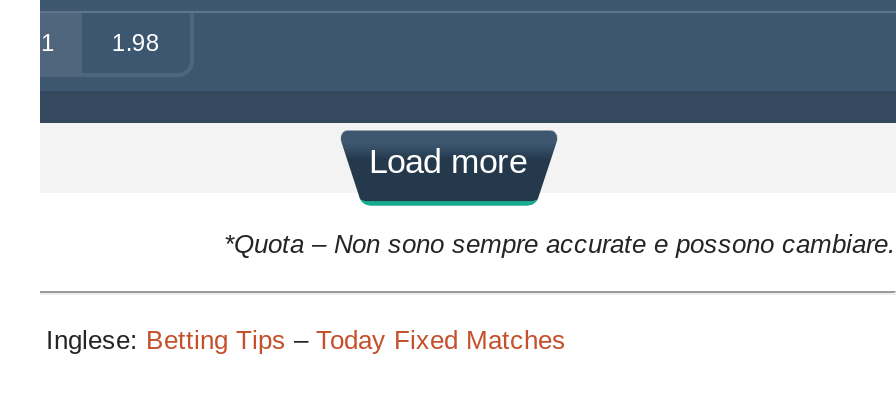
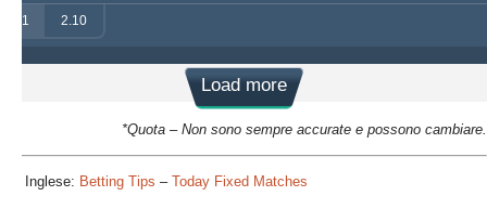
- 1.98
+ 2.10
